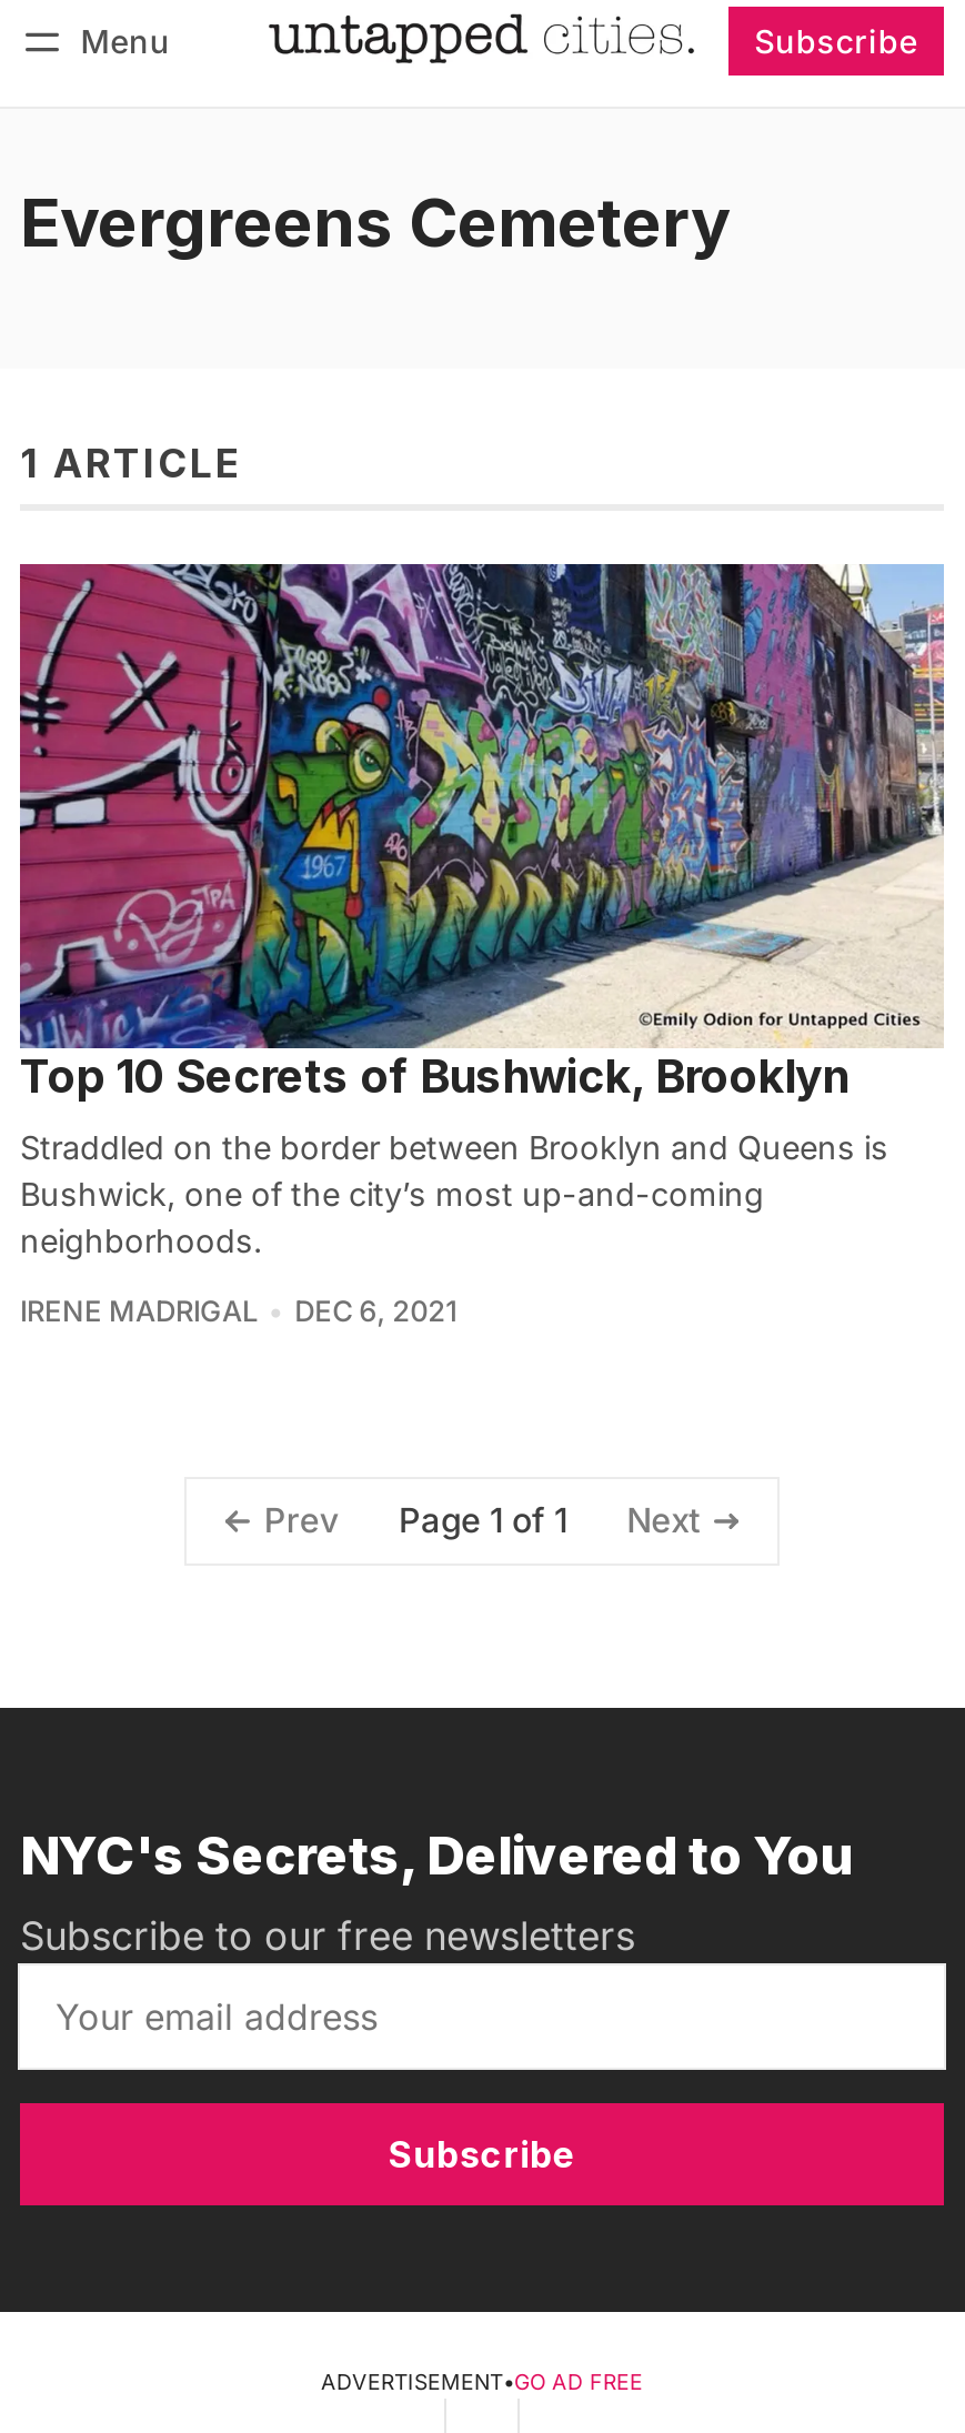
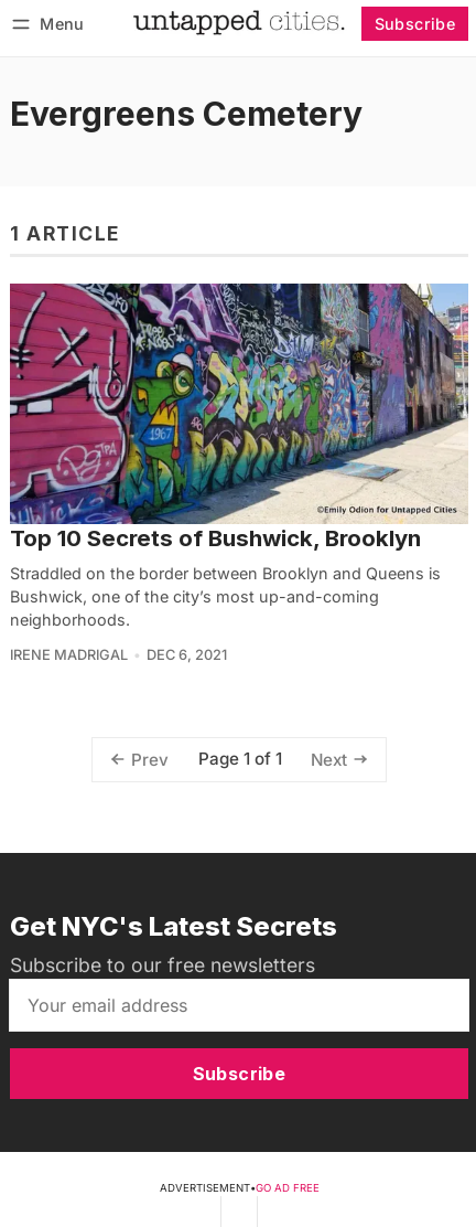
- NYC's Secrets, Delivered to You
+ Get NYC's Latest Secrets
